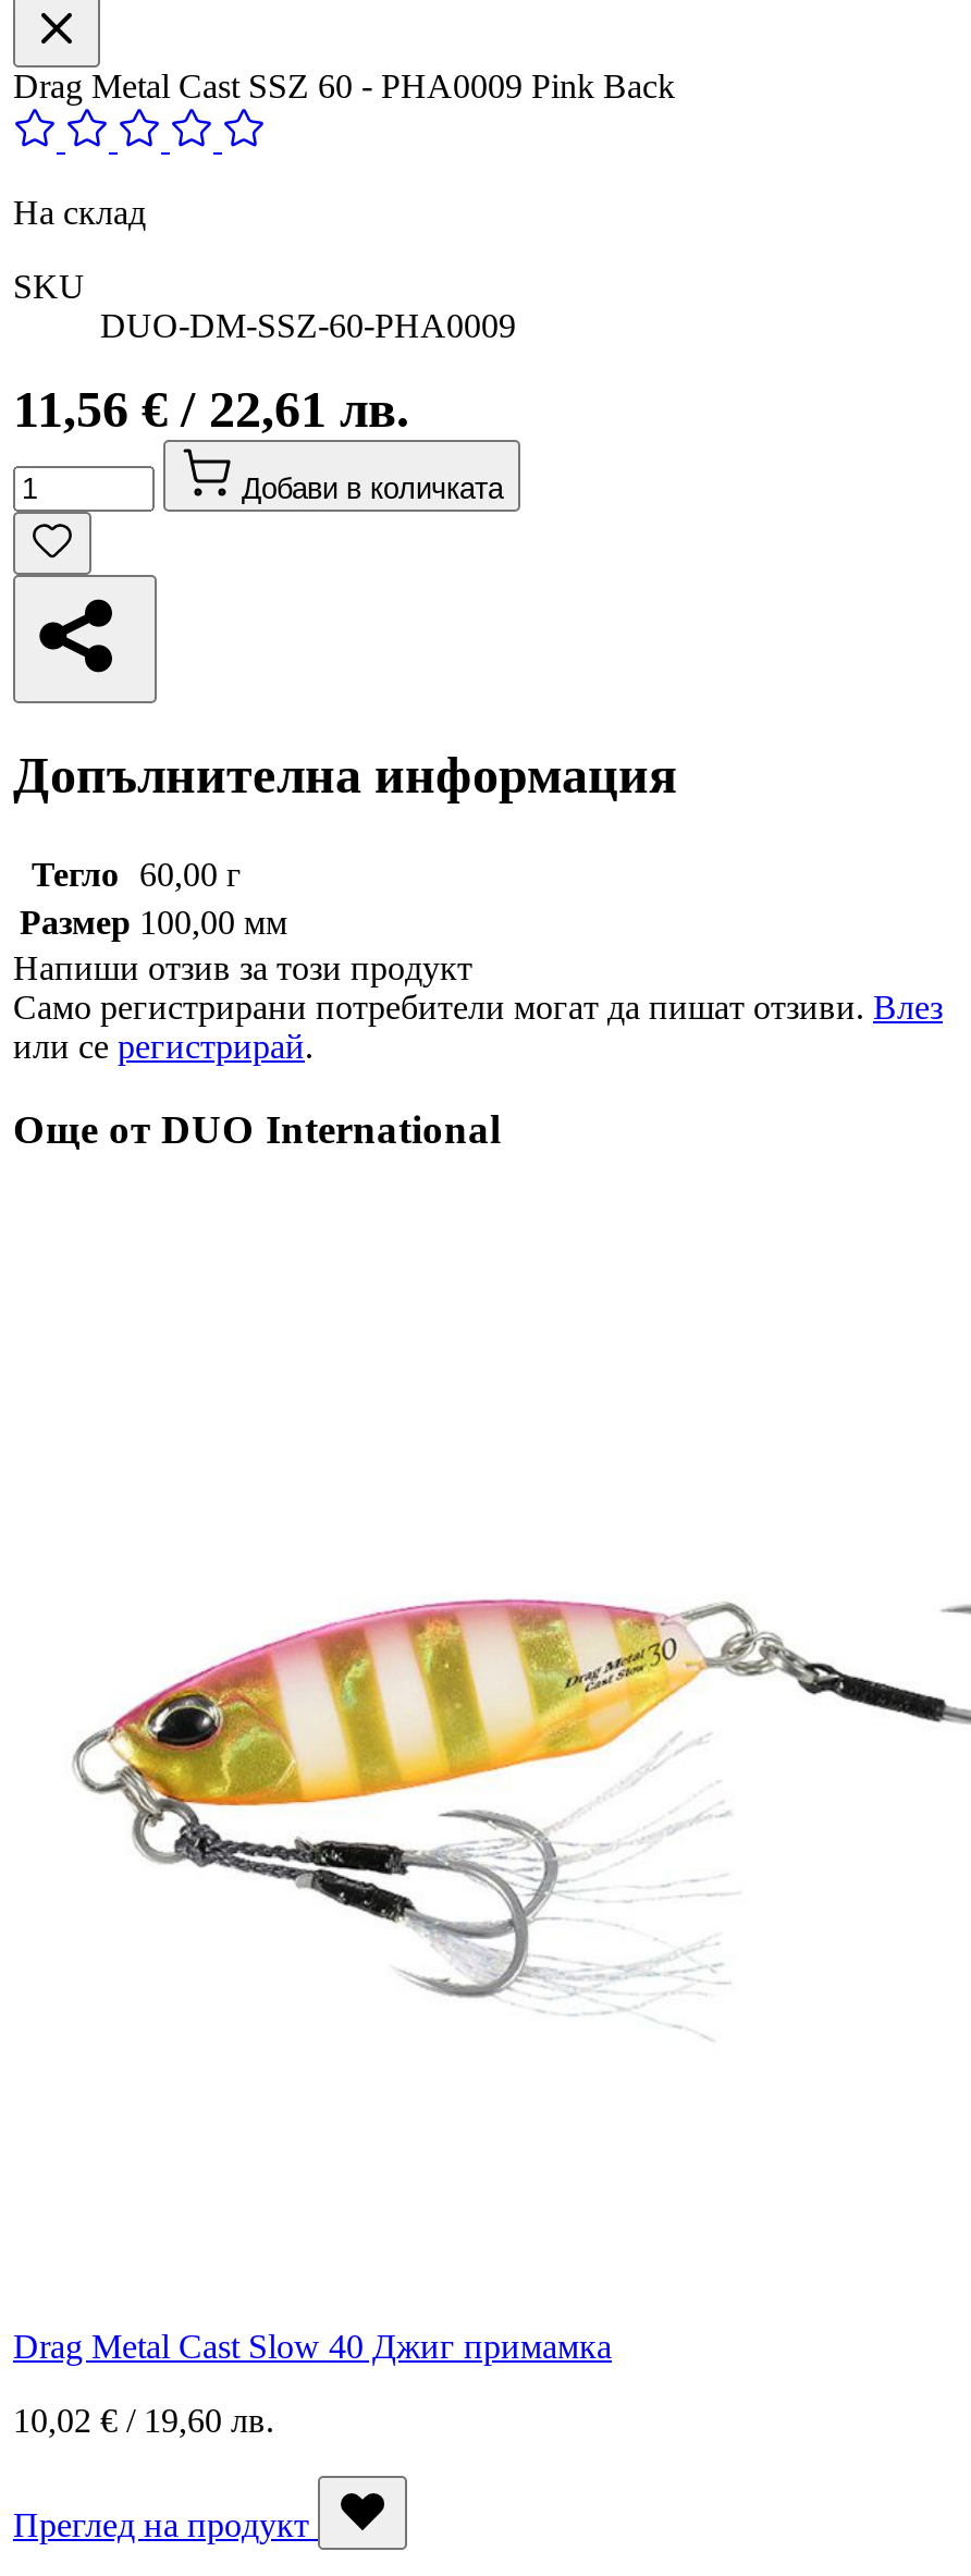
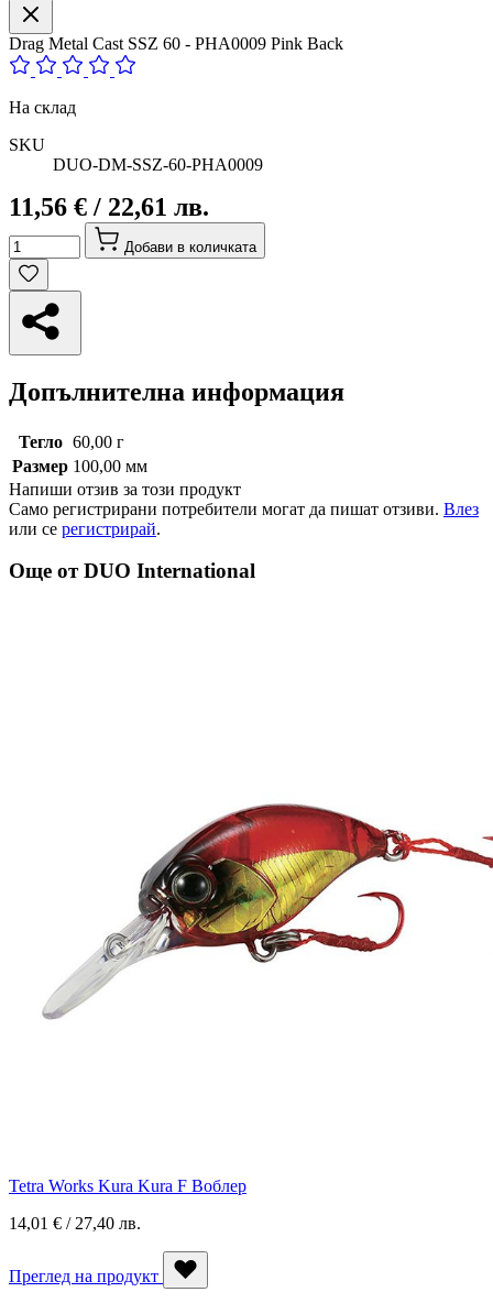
- [image]
+ [image]

- Drag Metal Cast Slow 40 Джиг примамка
+ Tetra Works Kura Kura F Воблер

- 10,02 € / 19,60 лв.
+ 14,01 € / 27,40 лв.
